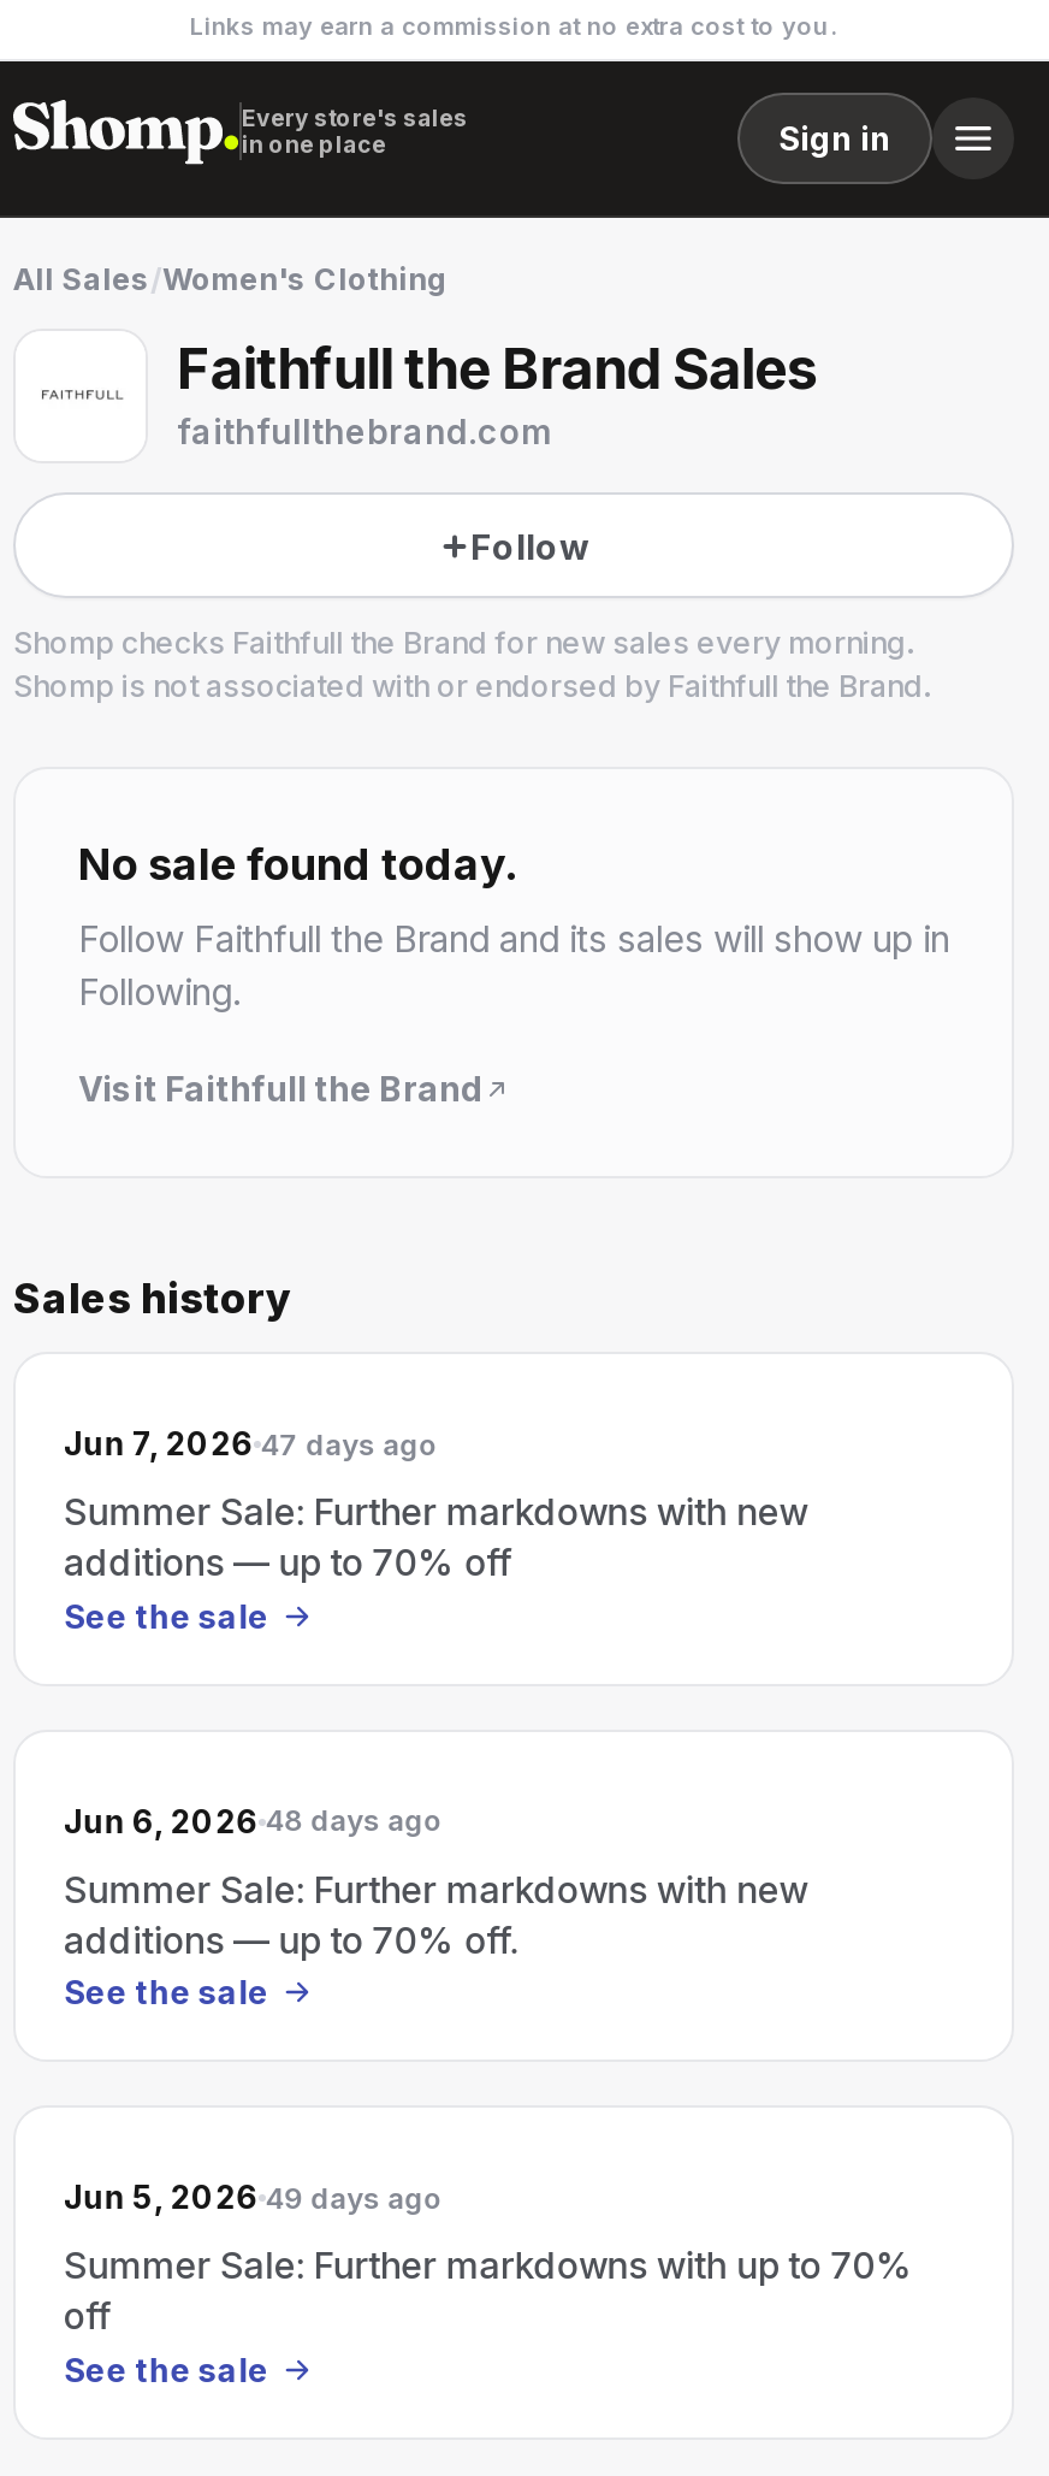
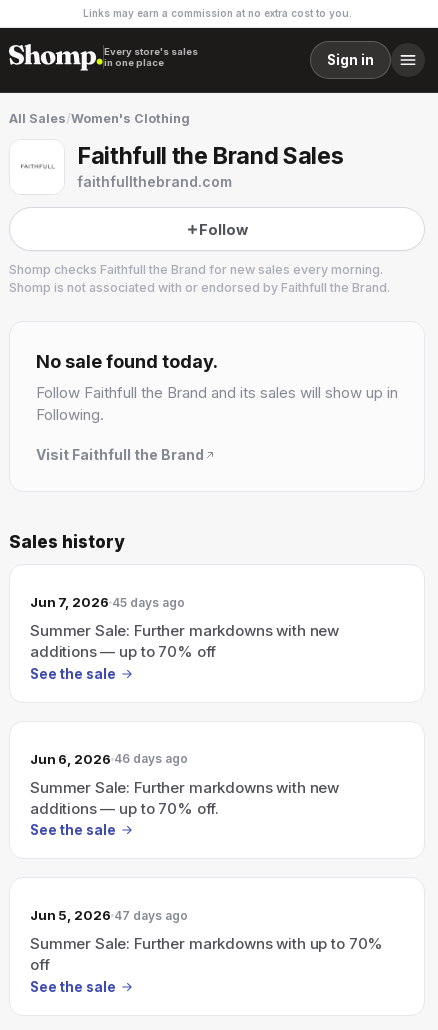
- Jun 7, 2026 47 days ago
+ Jun 7, 2026 45 days ago

- Jun 6, 2026 48 days ago
+ Jun 6, 2026 46 days ago

- Jun 5, 2026 49 days ago
+ Jun 5, 2026 47 days ago
